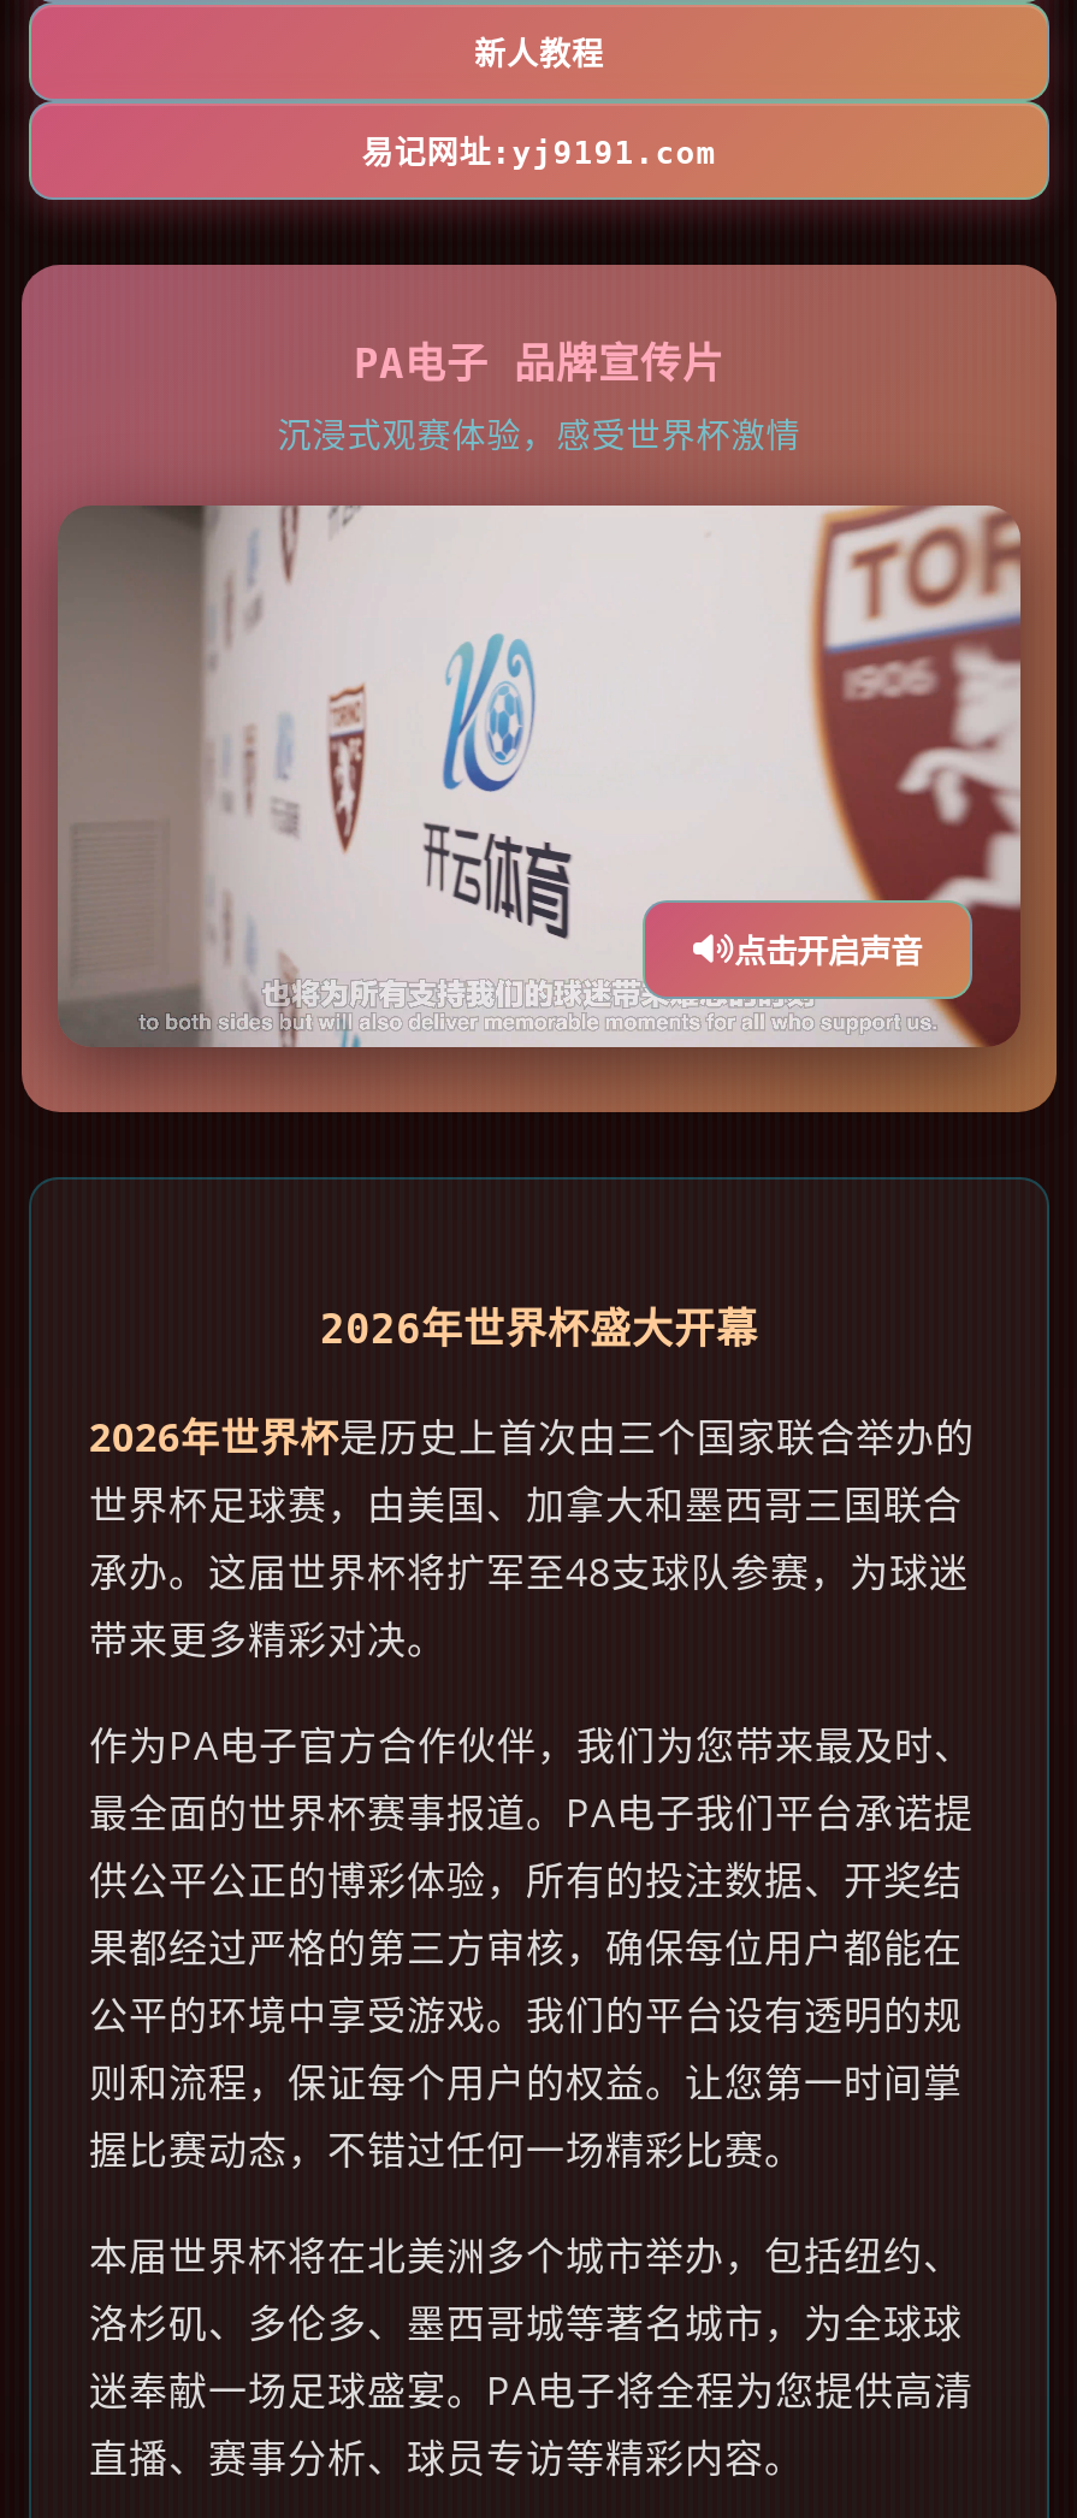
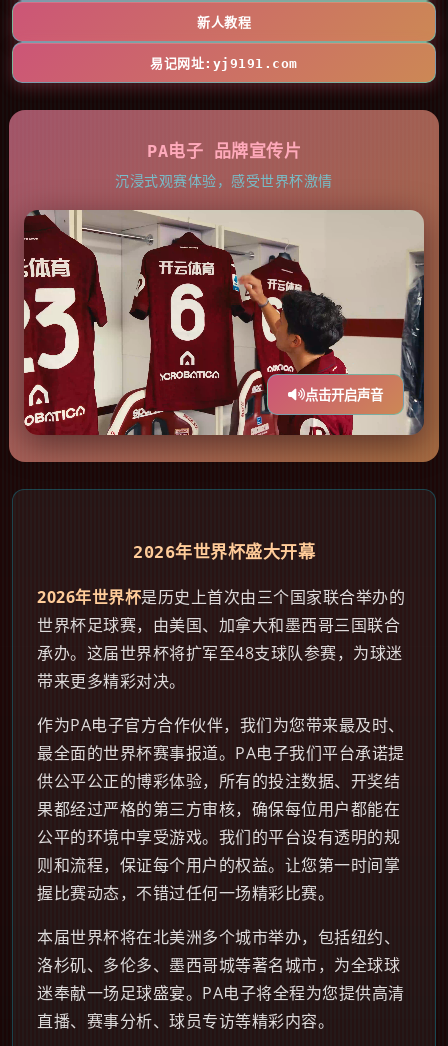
- [image]
+ [image]
